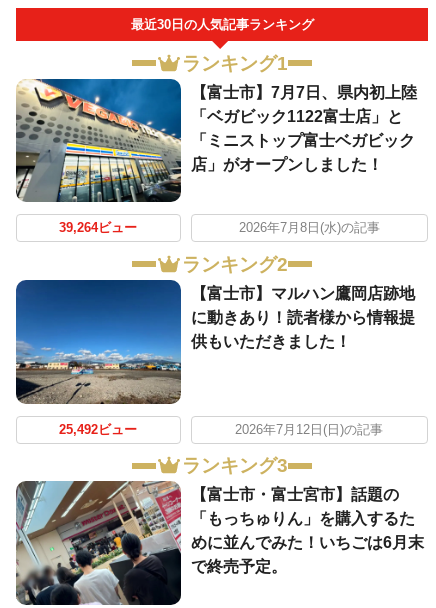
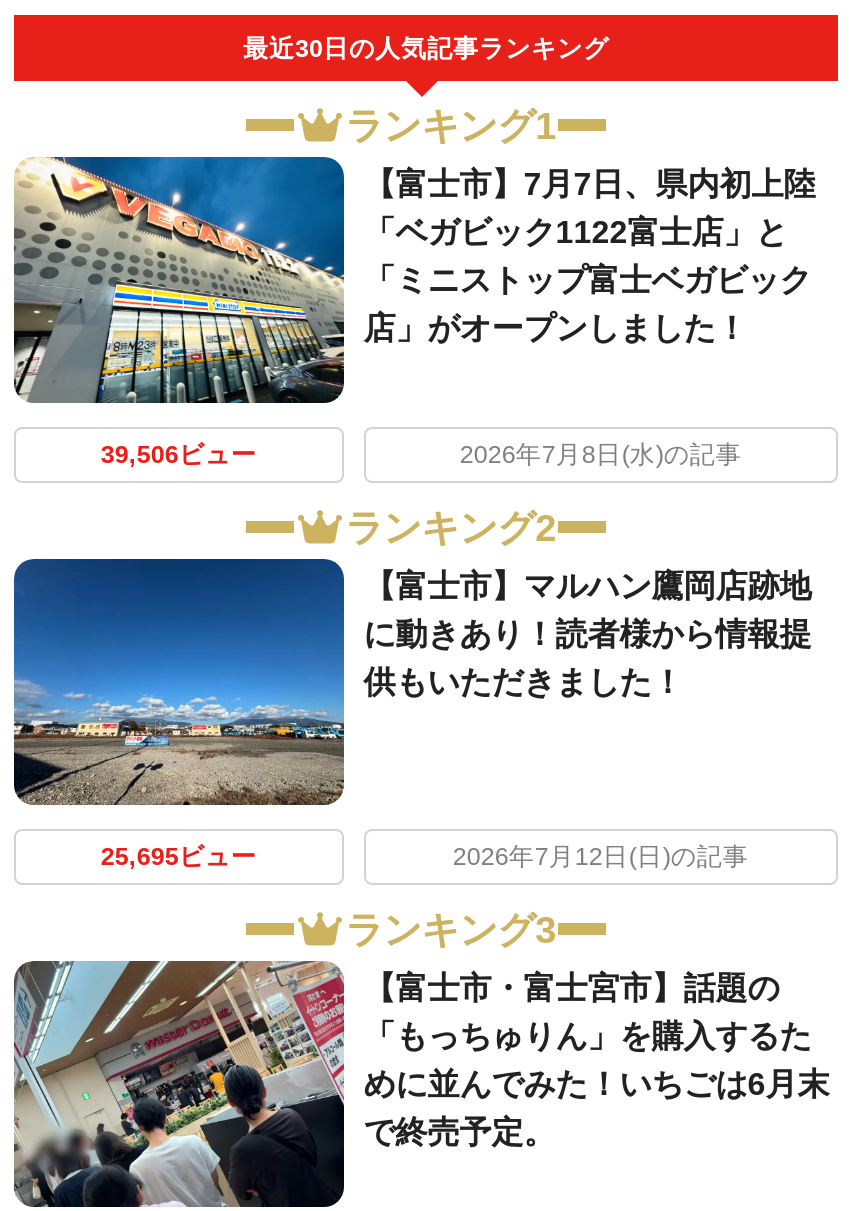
- 39,264ビュー
+ 39,506ビュー

- 25,492ビュー
+ 25,695ビュー
